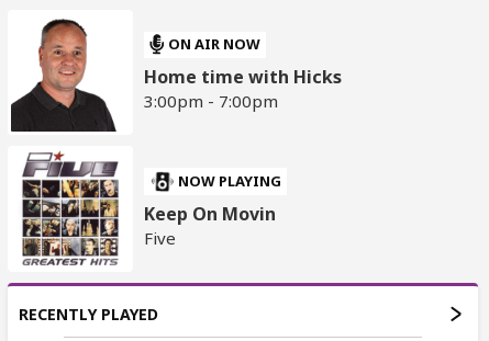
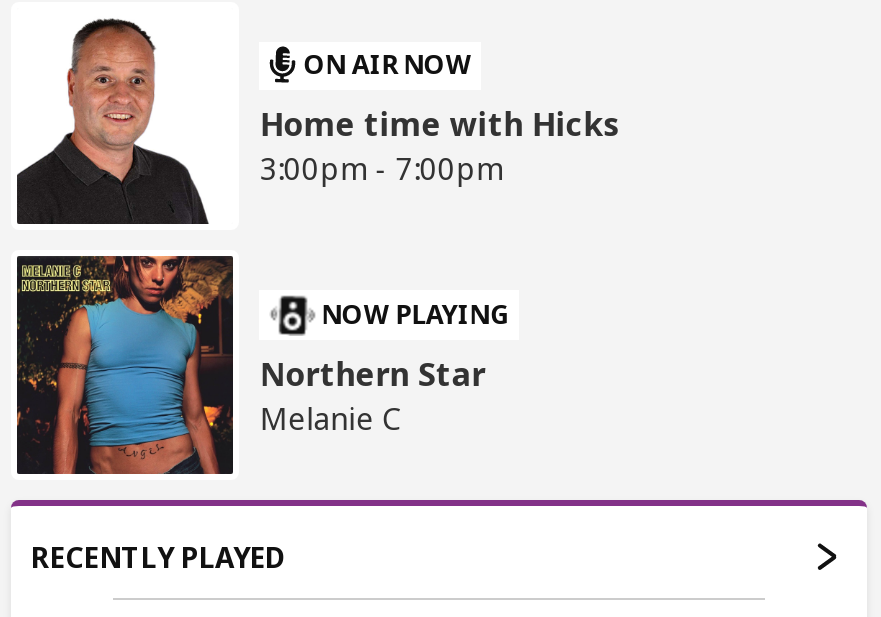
- [image]
- Keep On Movin
- Five
+ [image]
+ Northern Star
+ Melanie C
